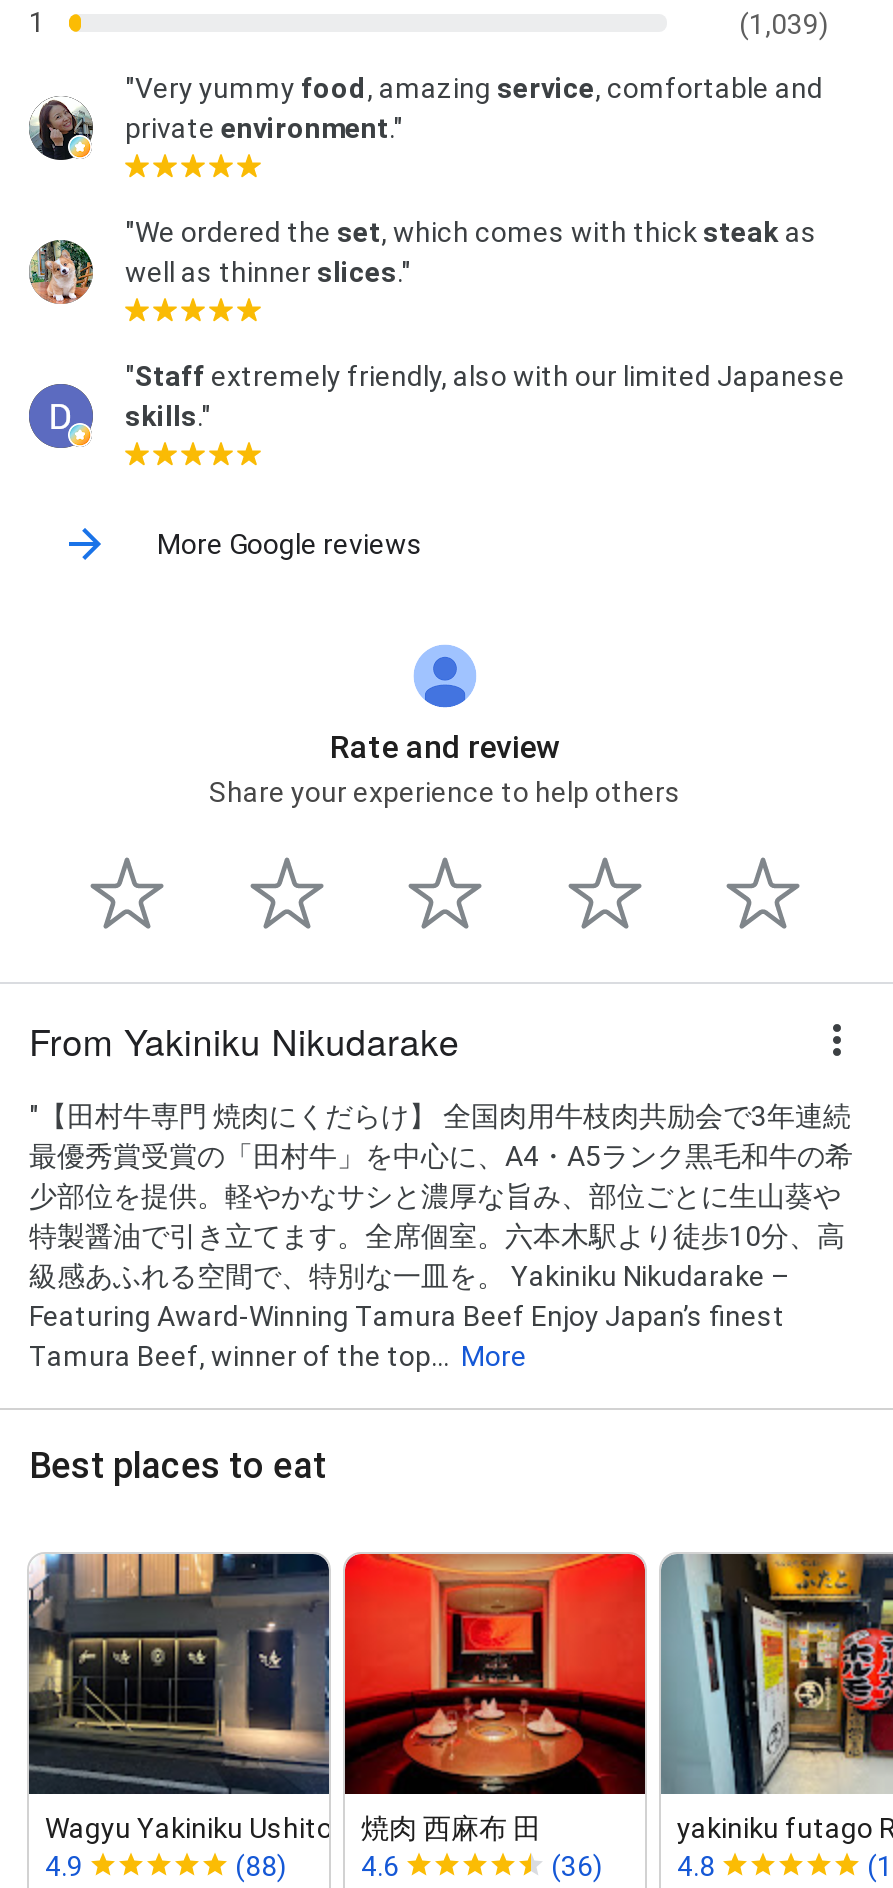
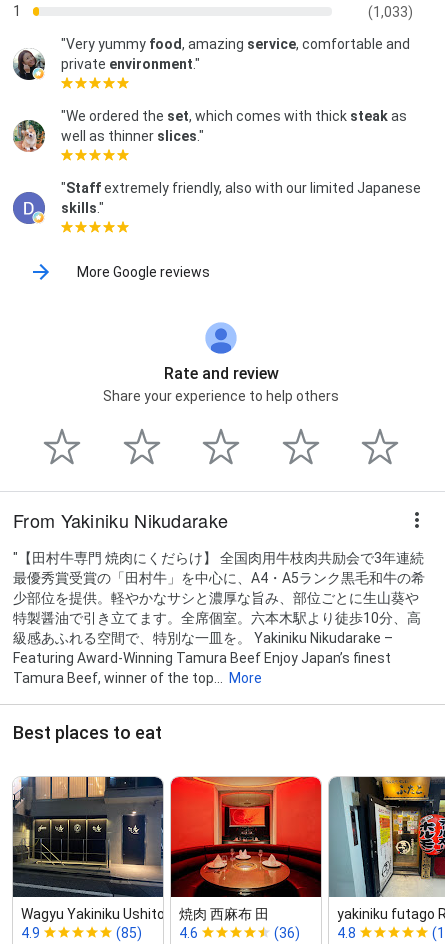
- (1,039)
+ (1,033)

- (88)
+ (85)
